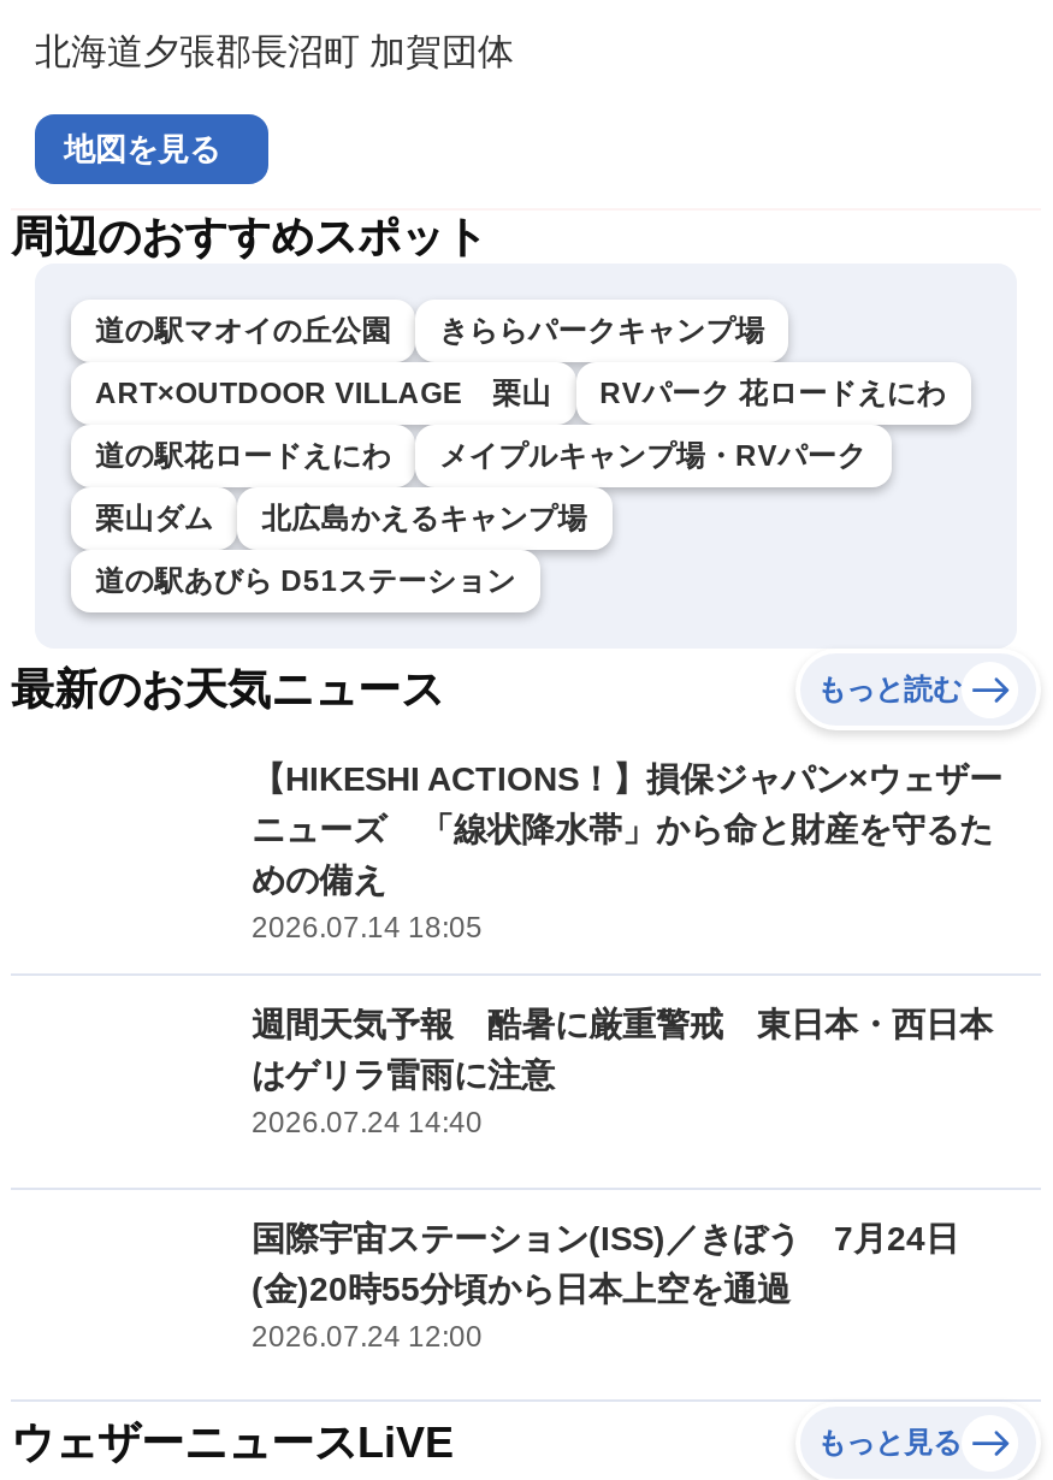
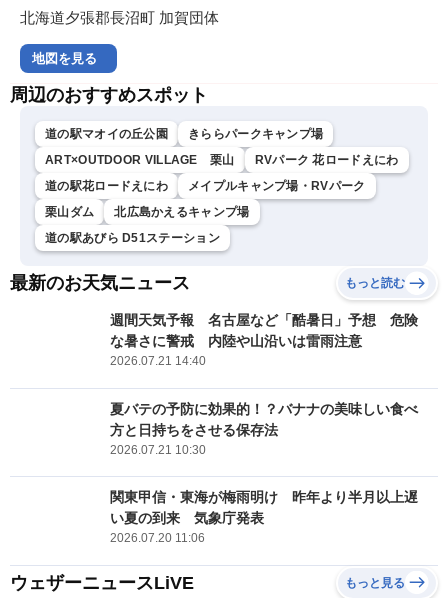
- 【HIKESHI ACTIONS！】損保ジャパン×ウェザー
- ニューズ 「線状降水帯」から命と財産を守るた
- めの備え
- 2026.07.14 18:05
+ 週間天気予報 名古屋など「酷暑日」予想 危険
+ な暑さに警戒 内陸や山沿いは雷雨注意
+ 2026.07.21 14:40

- 週間天気予報 酷暑に厳重警戒 東日本・西日本
- はゲリラ雷雨に注意
- 2026.07.24 14:40
+ 夏バテの予防に効果的！？バナナの美味しい食べ
+ 方と日持ちをさせる保存法
+ 2026.07.21 10:30

- 国際宇宙ステーション(ISS)／きぼう 7月24日
- (金)20時55分頃から日本上空を通過
- 2026.07.24 12:00
+ 関東甲信・東海が梅雨明け 昨年より半月以上遅
+ い夏の到来 気象庁発表
+ 2026.07.20 11:06
